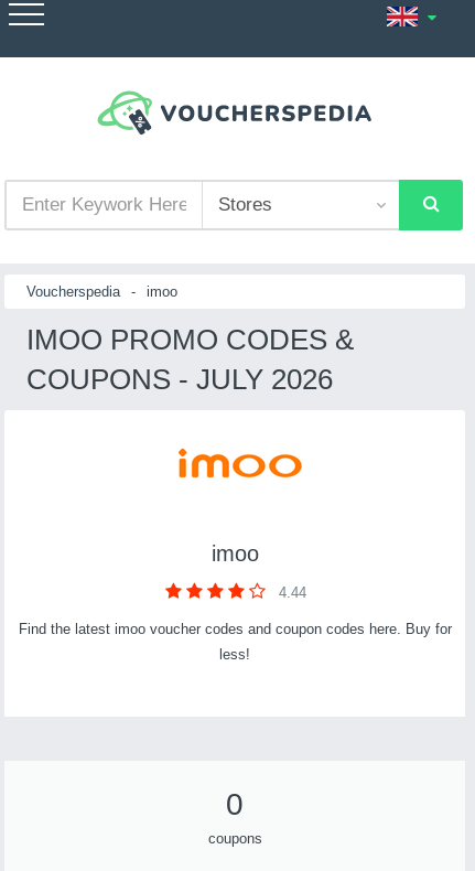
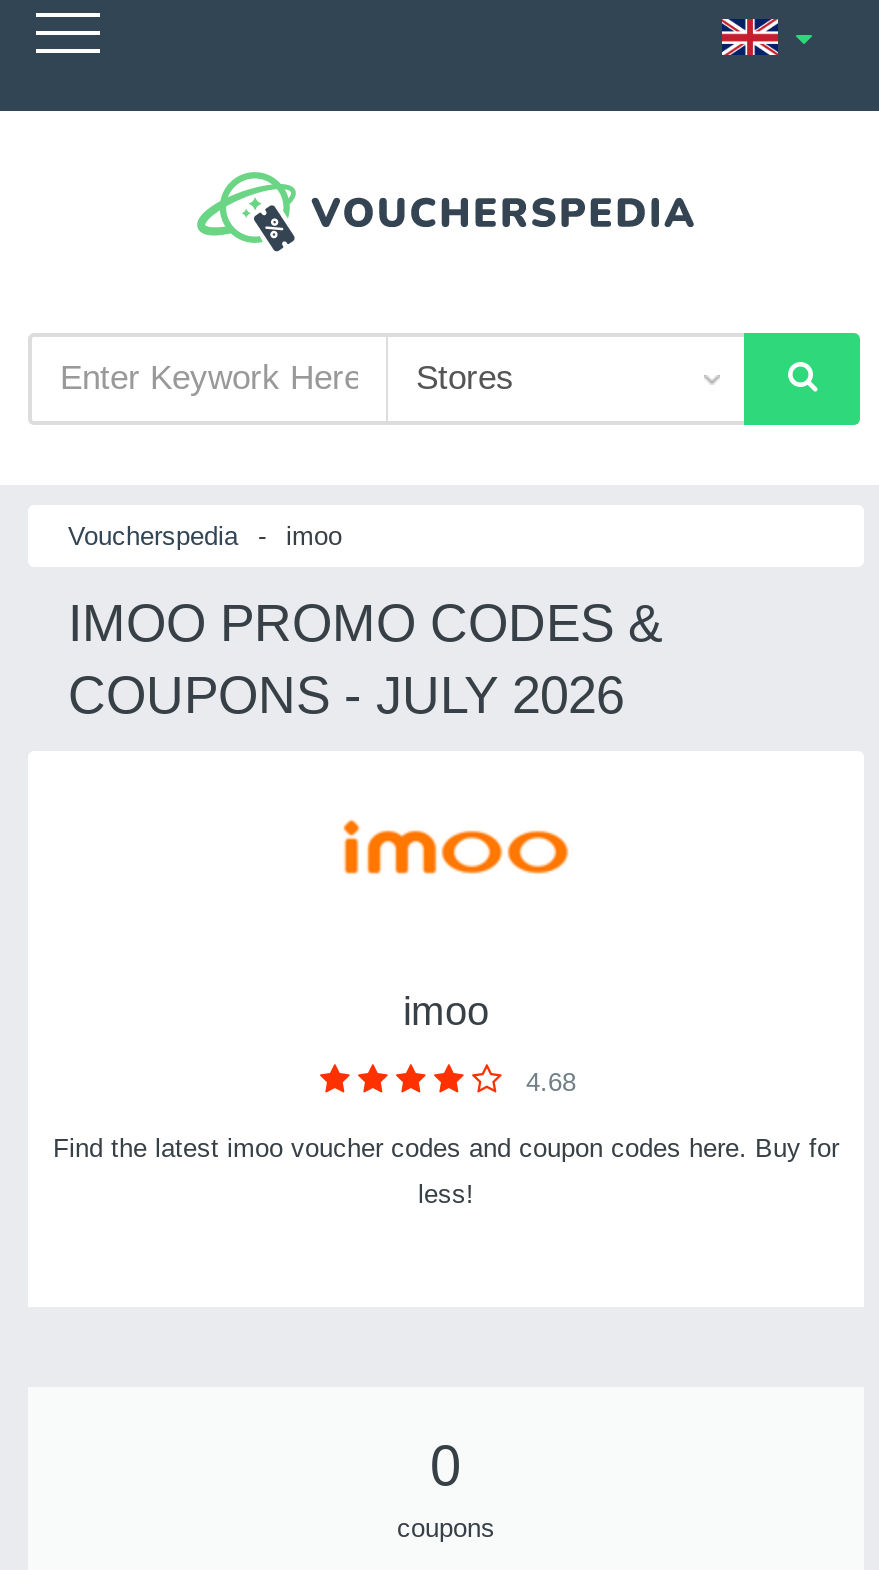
- 4.44
+ 4.68
